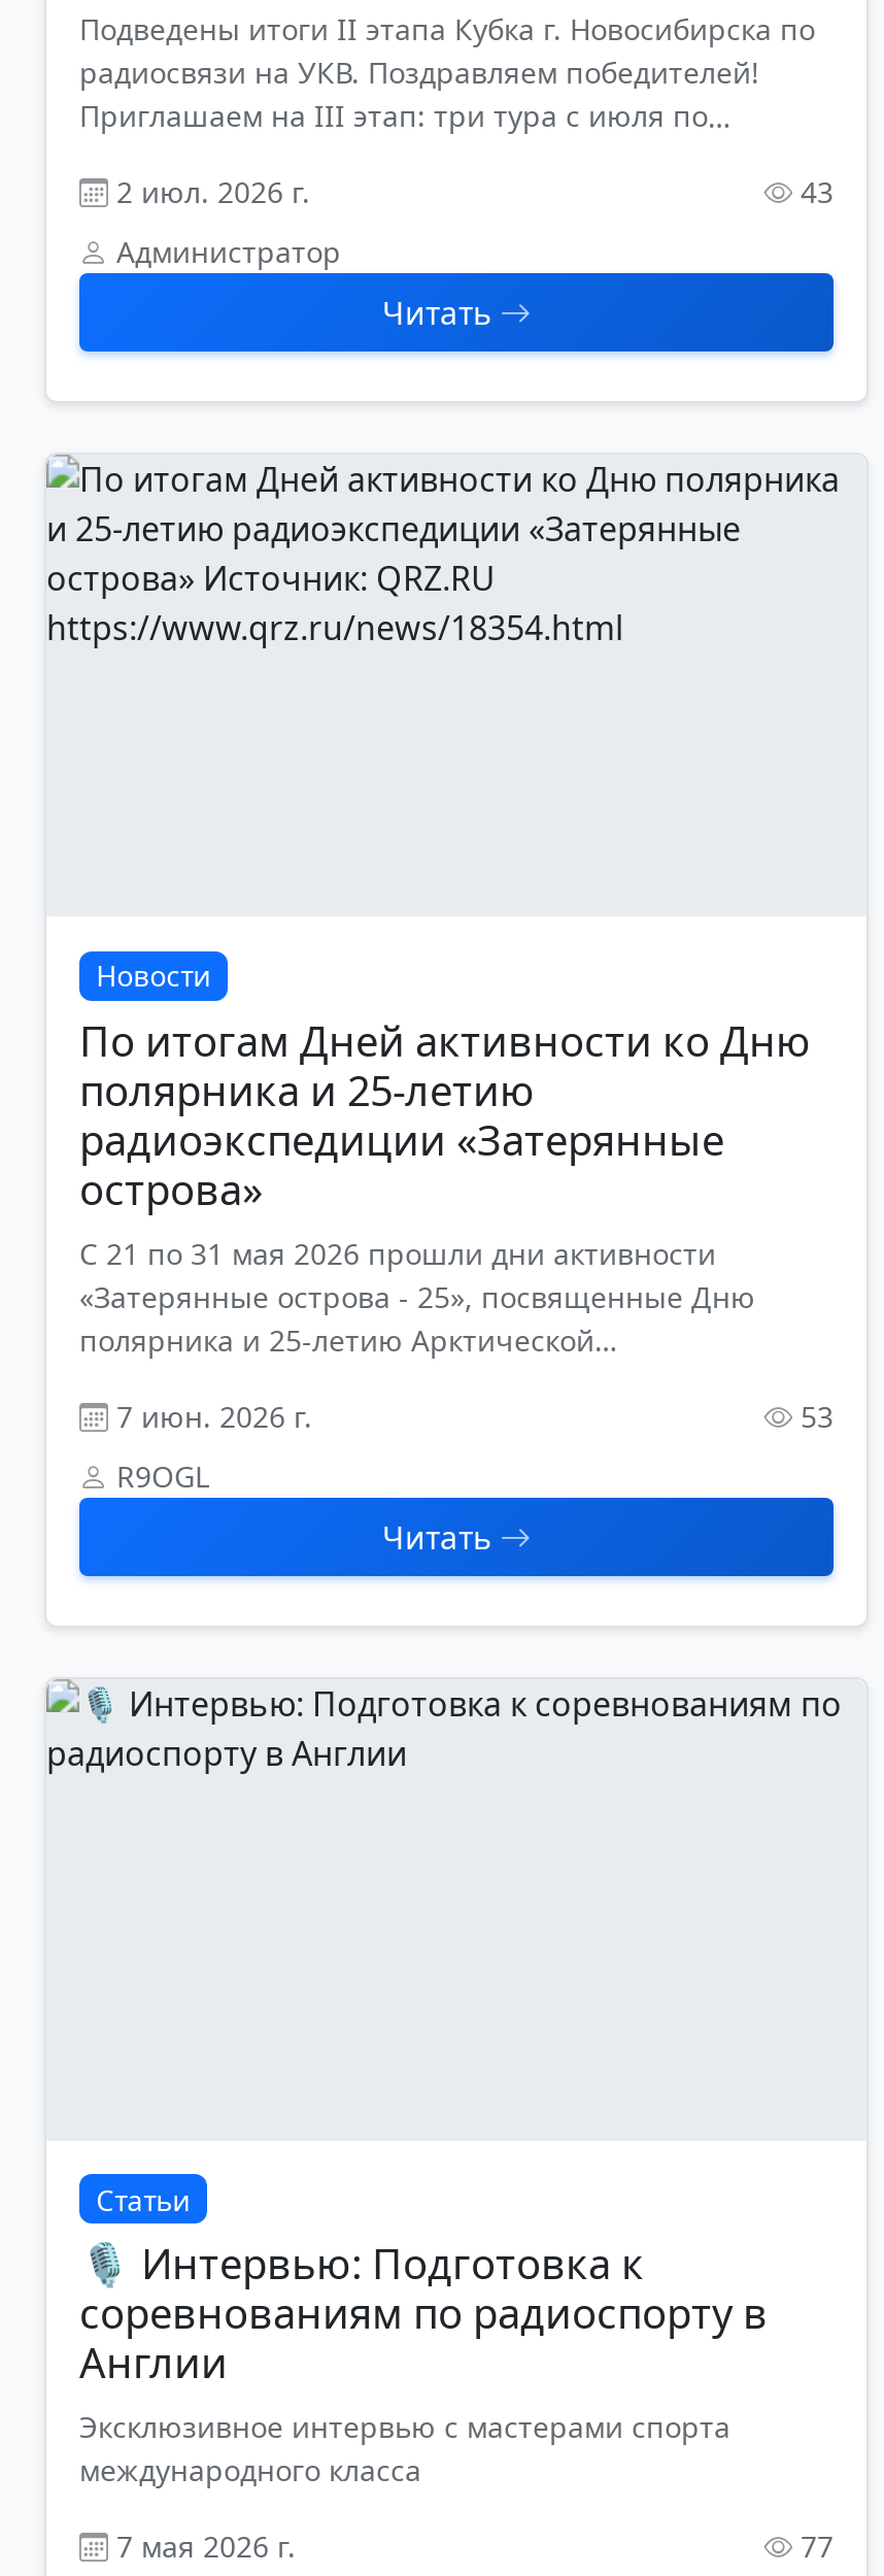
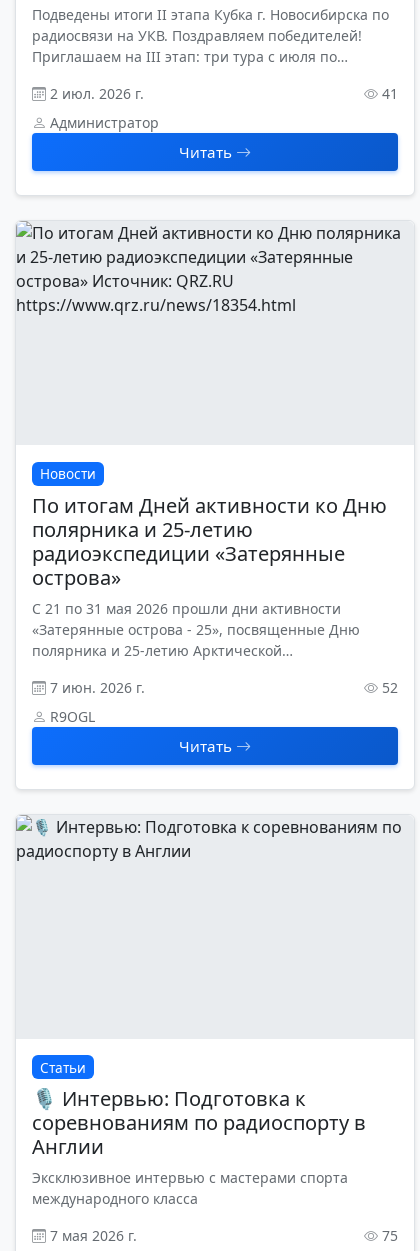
- 43
+ 41

- 53
+ 52

- 77
+ 75
